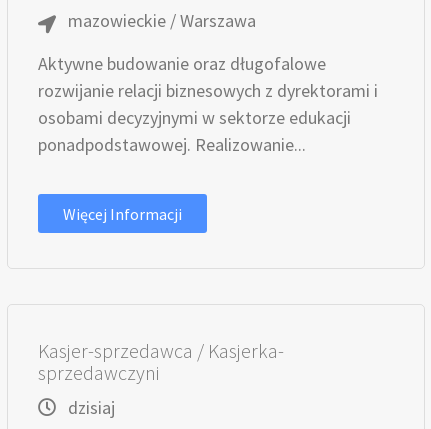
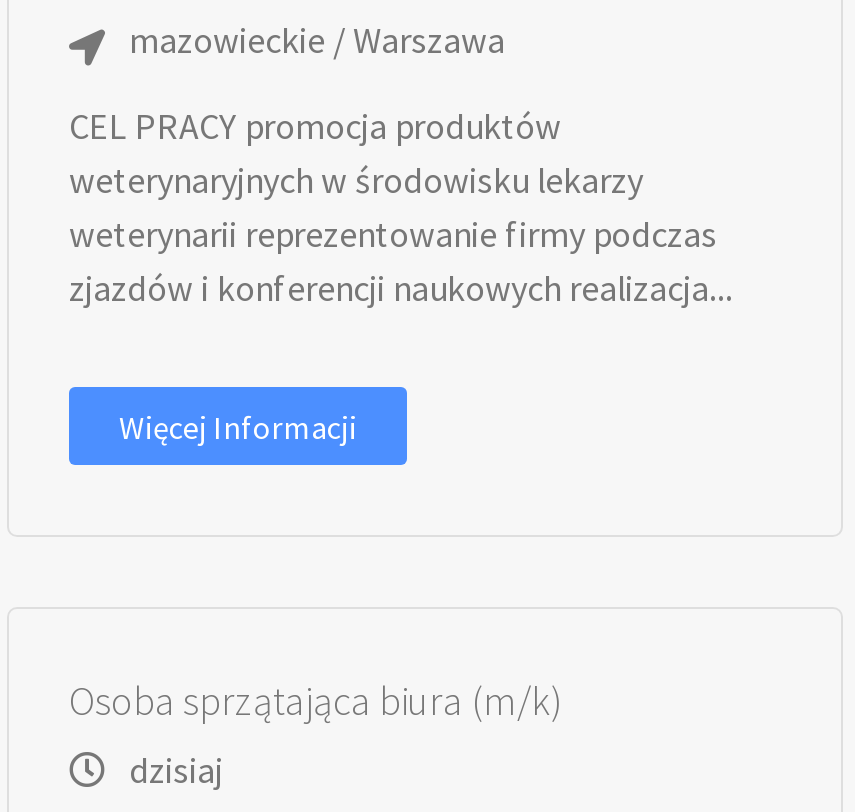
- Aktywne budowanie oraz długofalowe
- rozwijanie relacji biznesowych z dyrektorami i
- osobami decyzyjnymi w sektorze edukacji
- ponadpodstawowej. Realizowanie...
+ CEL PRACY promocja produktów
+ weterynaryjnych w środowisku lekarzy
+ weterynarii reprezentowanie firmy podczas
+ zjazdów i konferencji naukowych realizacja...

- Kasjer-sprzedawca / Kasjerka-
- sprzedawczyni
+ Osoba sprzątająca biura (m/k)
